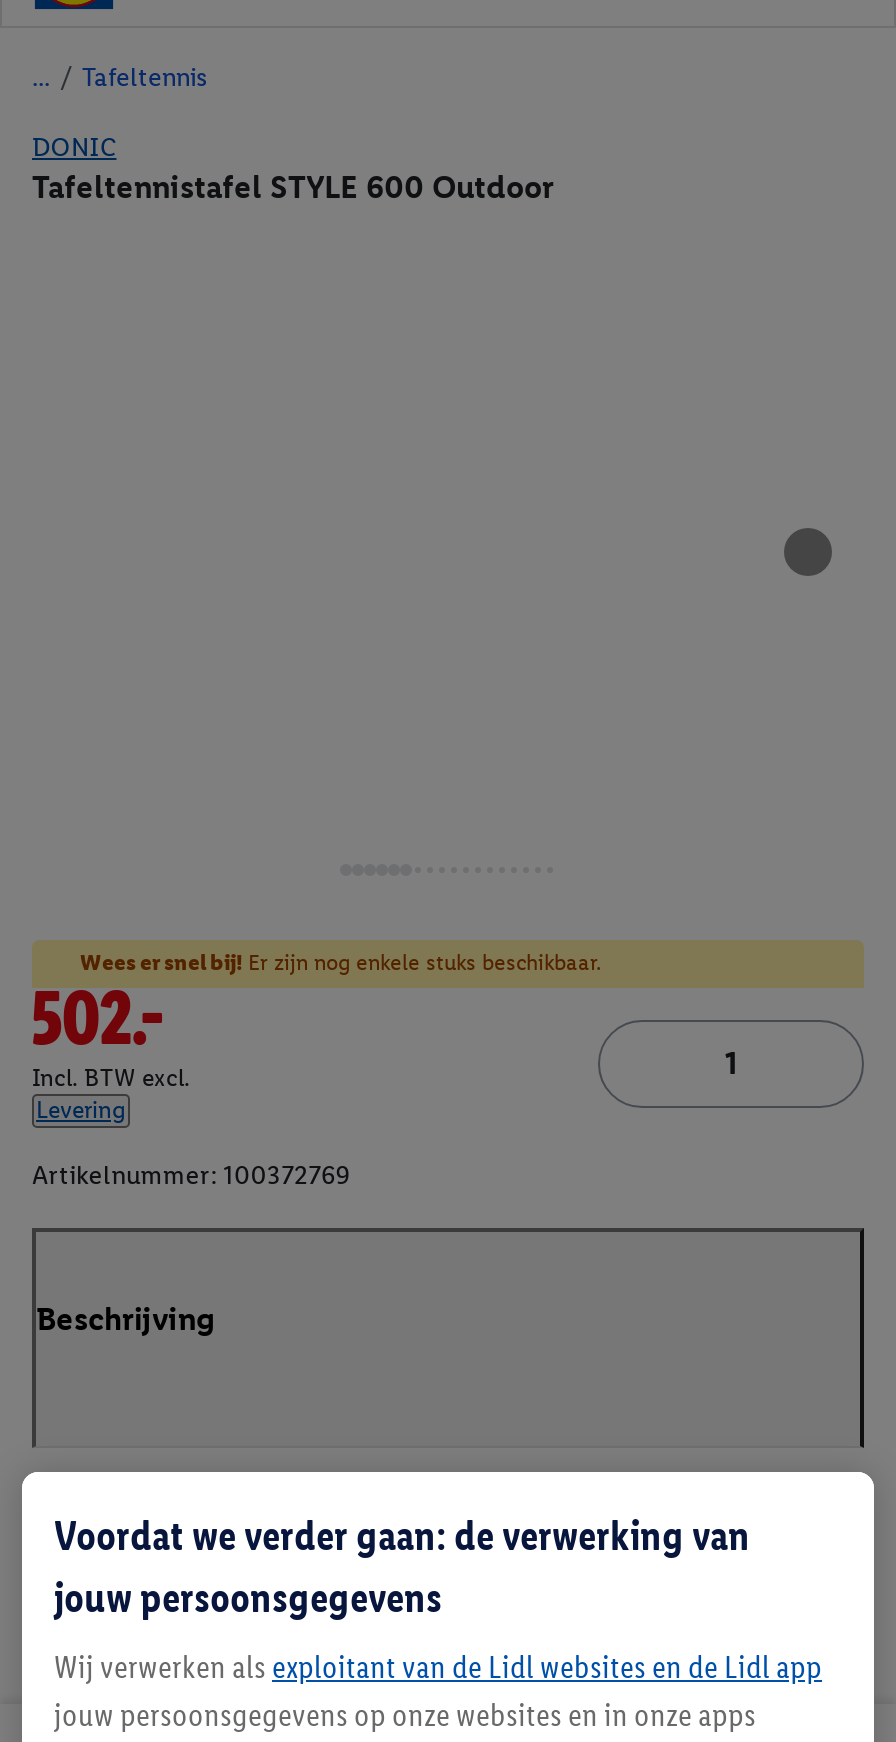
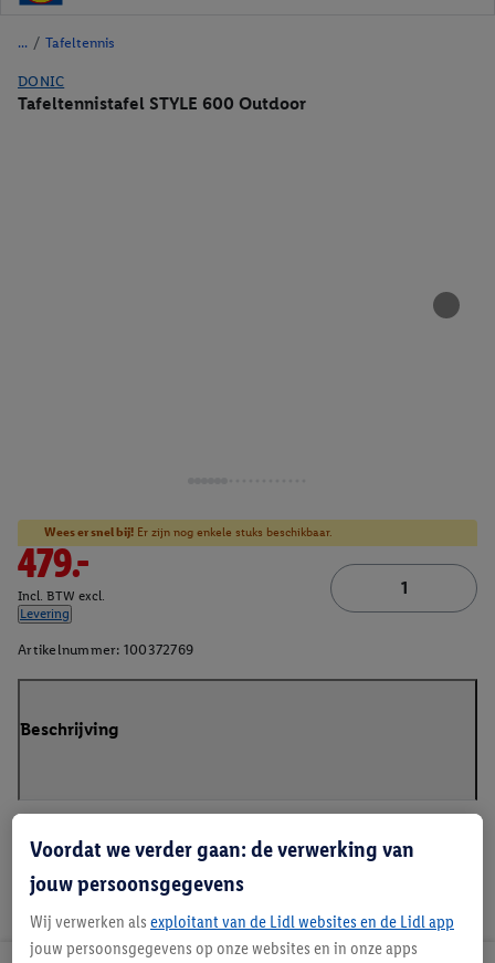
- 502.-
+ 479.-
